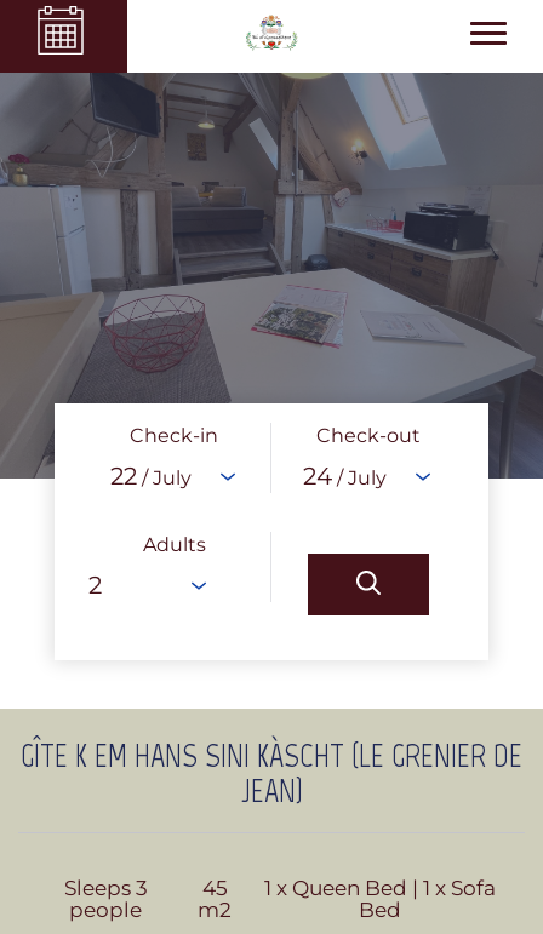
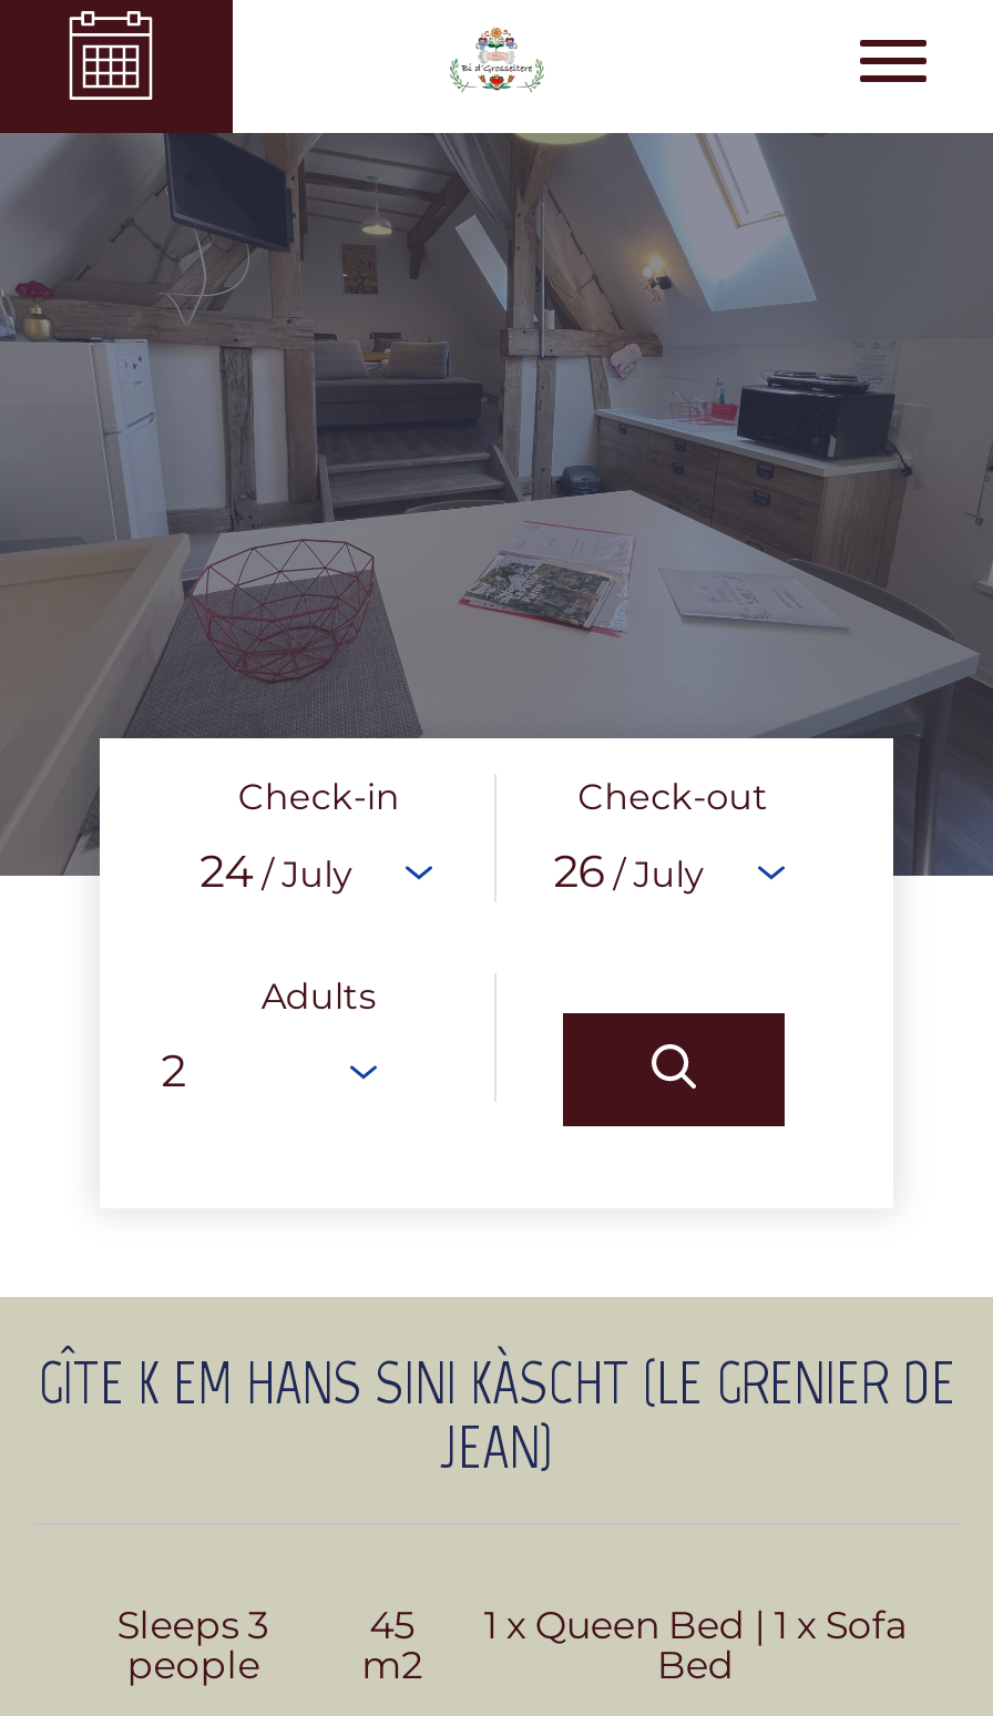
- 22 / July
+ 24 / July

- 24 / July
+ 26 / July
